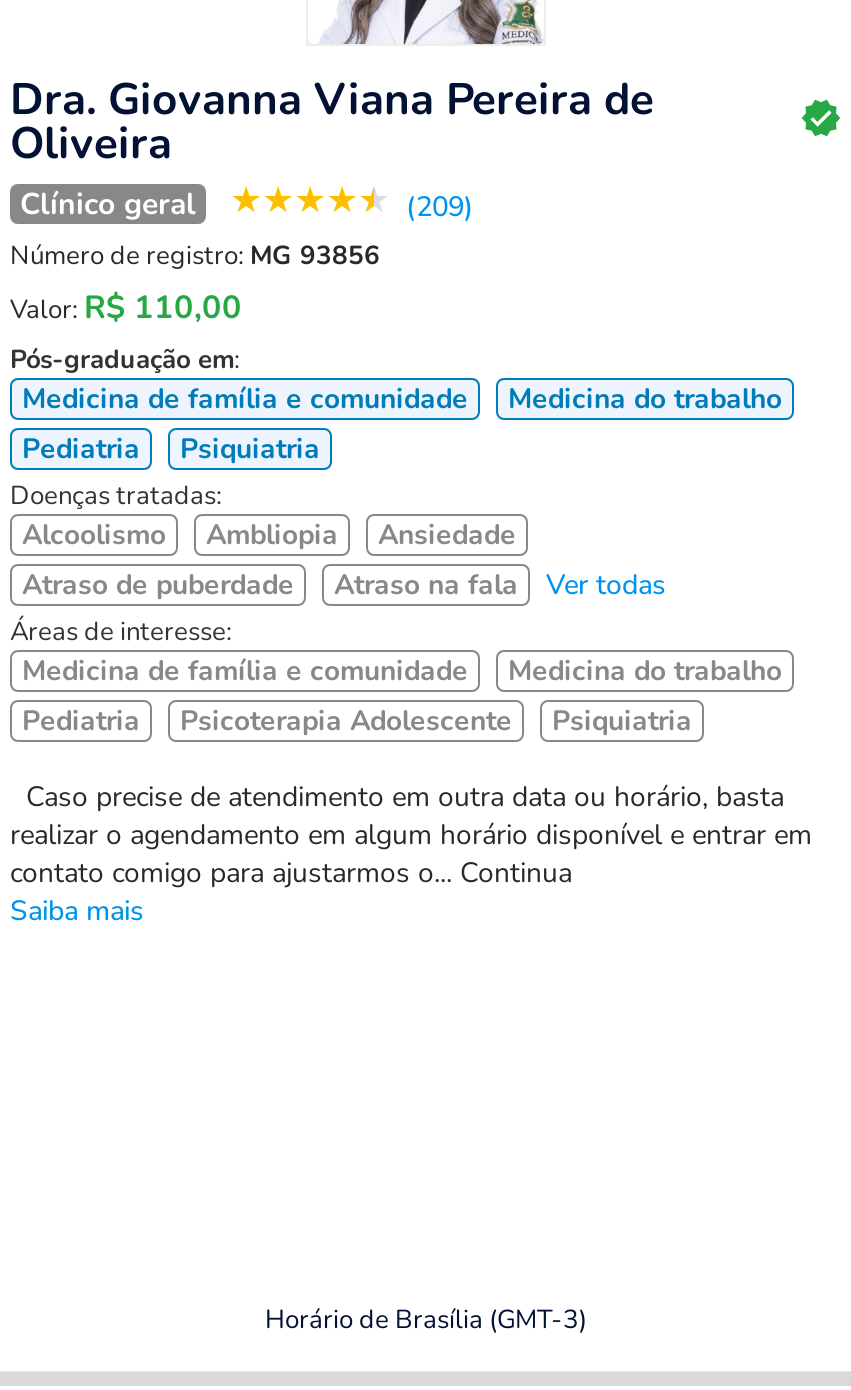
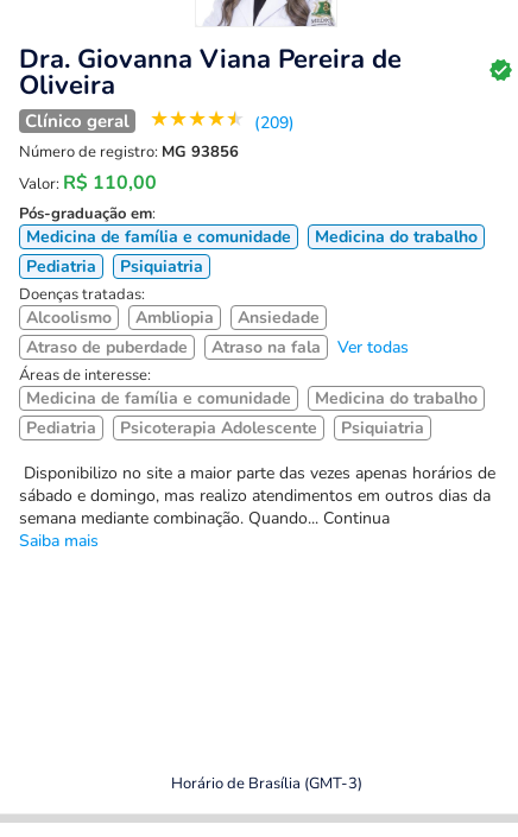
- Caso precise de atendimento em outra data ou horário, basta
- realizar o agendamento em algum horário disponível e entrar em
- contato comigo para ajustarmos o... Continua
+ Disponibilizo no site a maior parte das vezes apenas horários de
+ sábado e domingo, mas realizo atendimentos em outros dias da
+ semana mediante combinação. Quando... Continua
